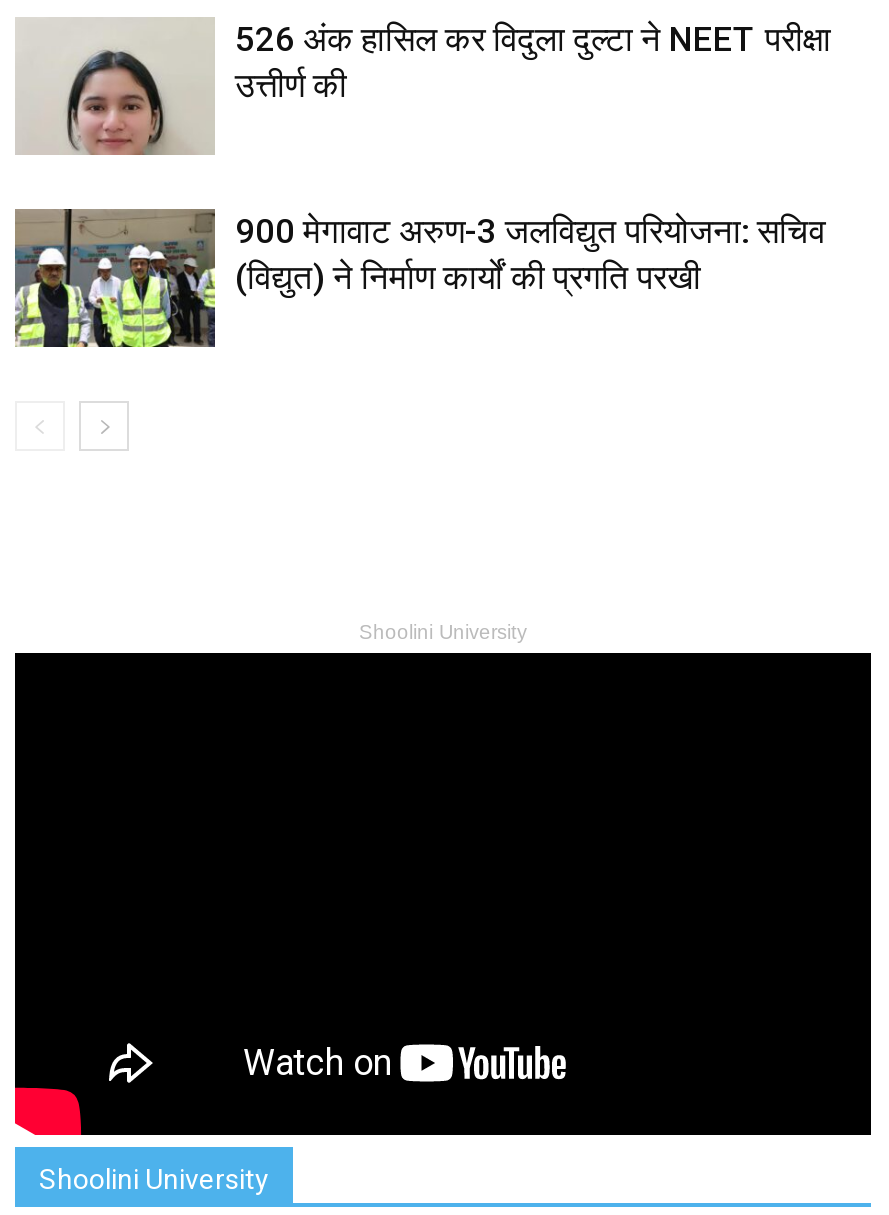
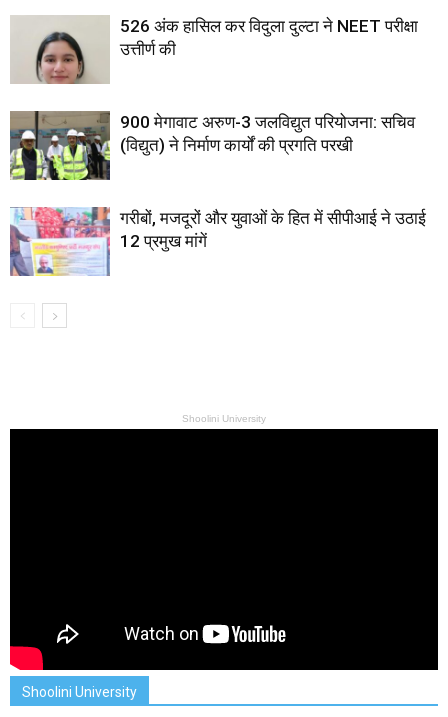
+ [image]
+ गरीबों, मजदूरों और युवाओं के हित में सीपीआई ने उठाई
+ 12 प्रमुख मांगें
